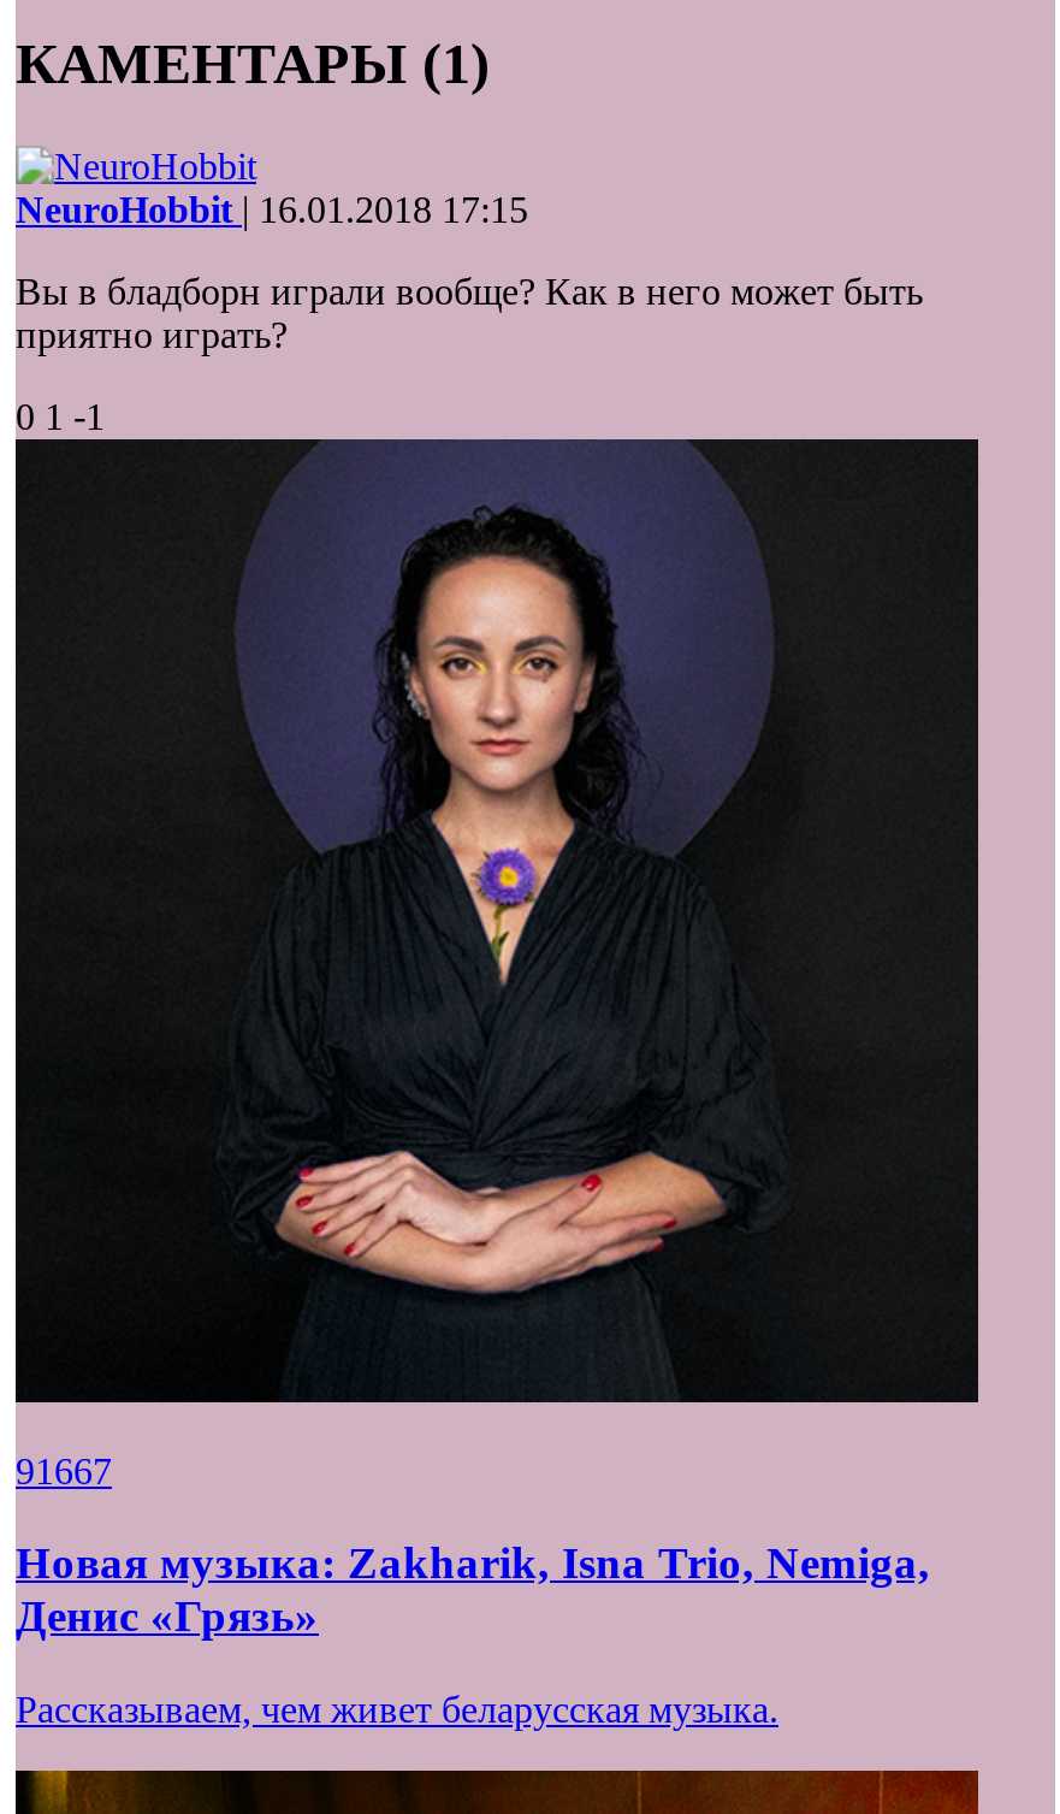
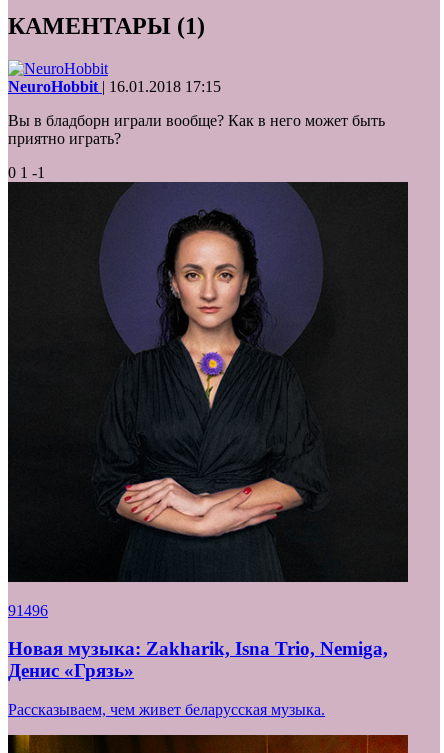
- 91667
+ 91496
